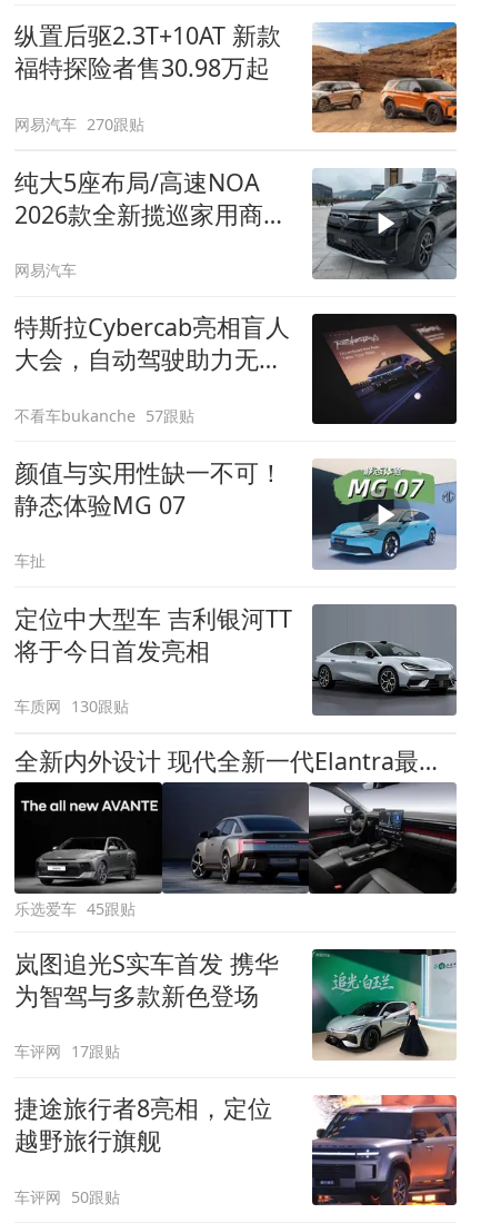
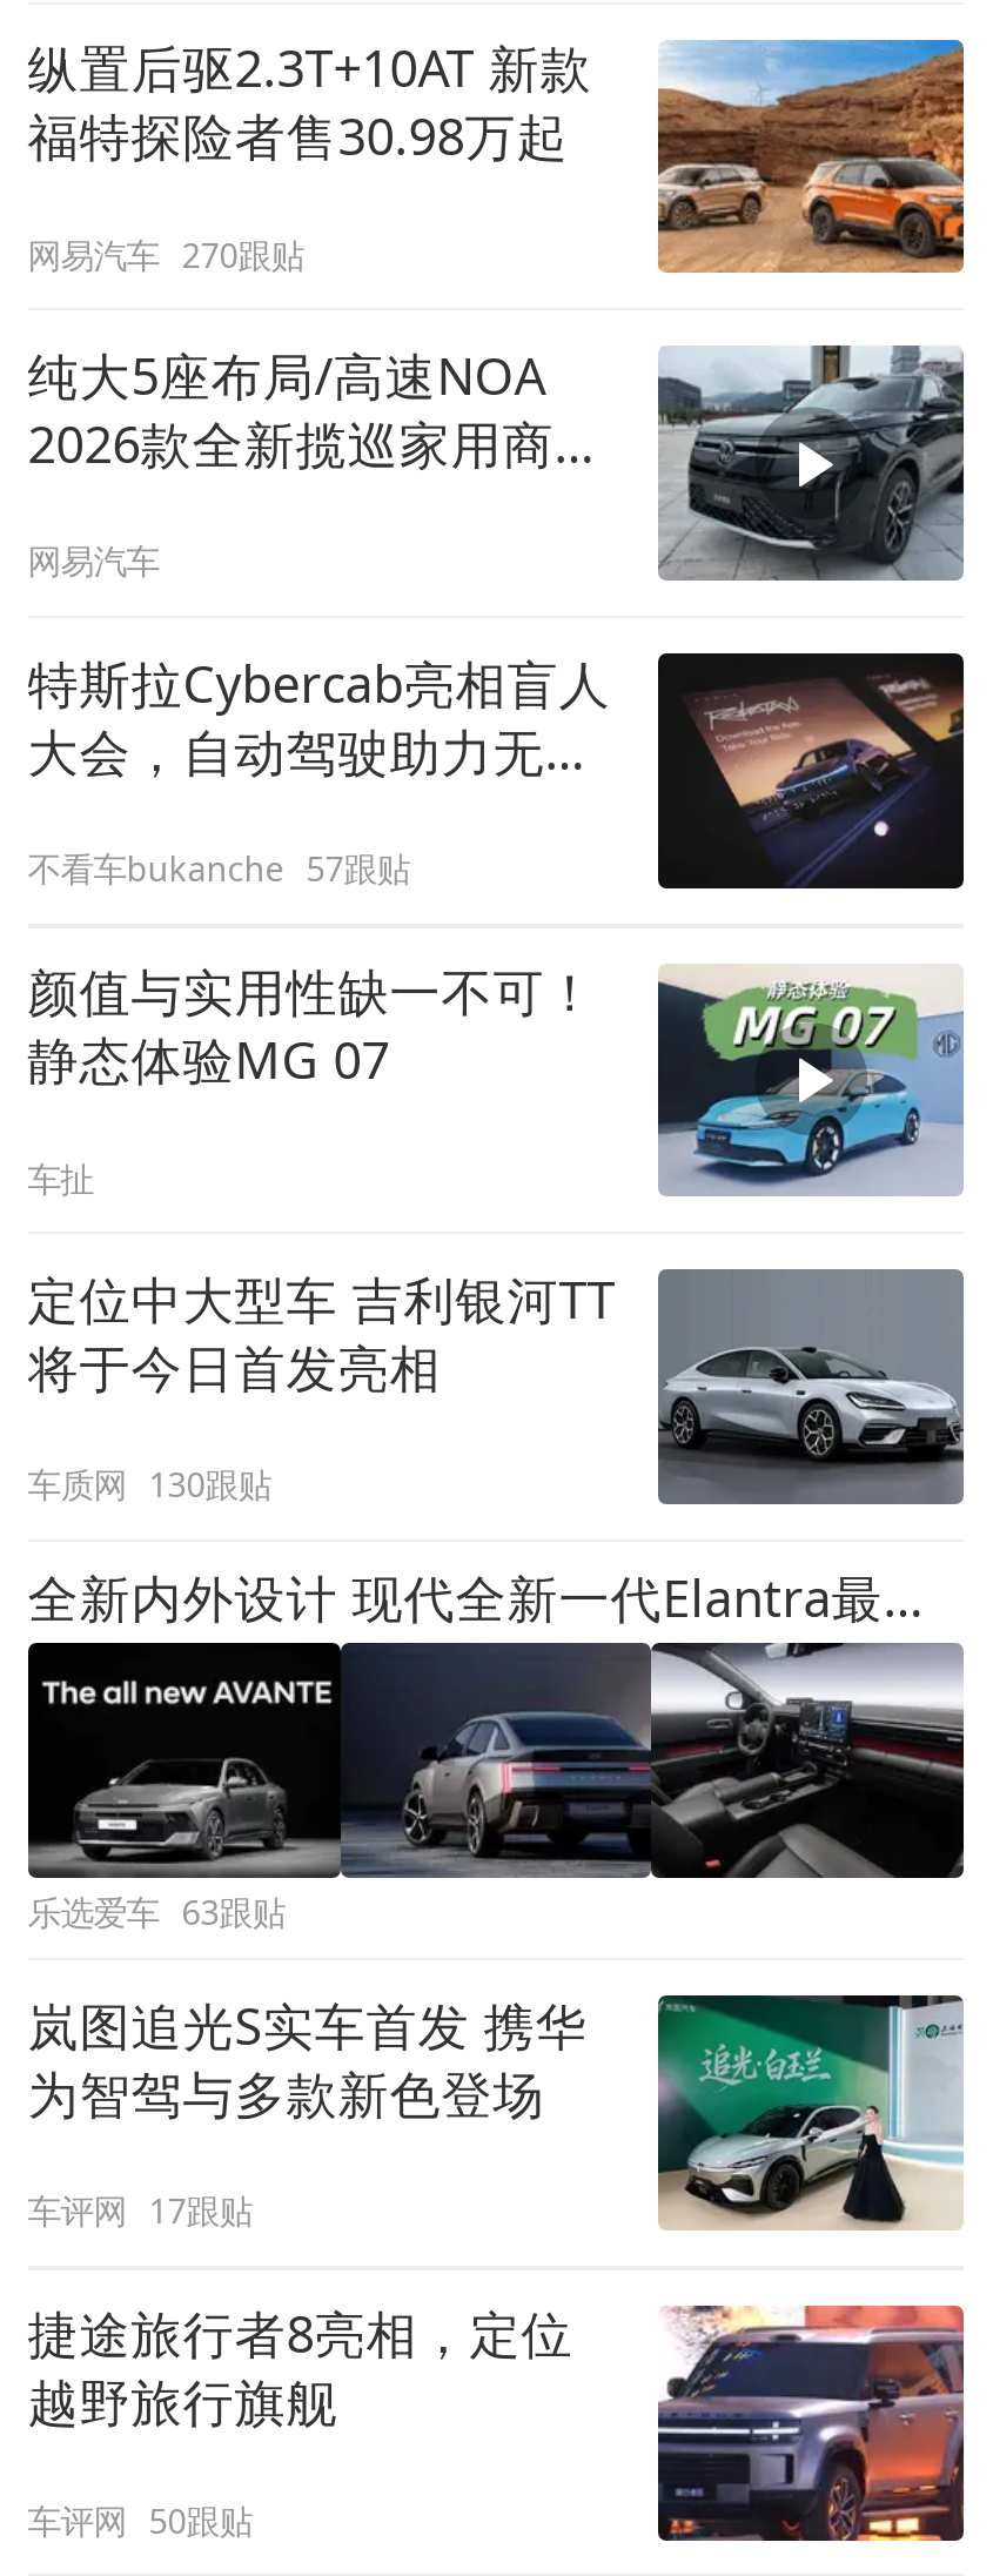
- 乐选爱车 45跟贴
+ 乐选爱车 63跟贴
